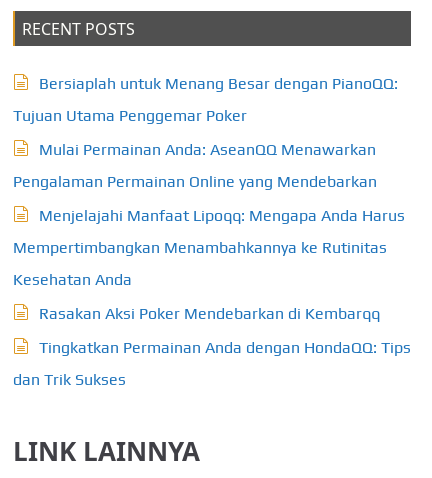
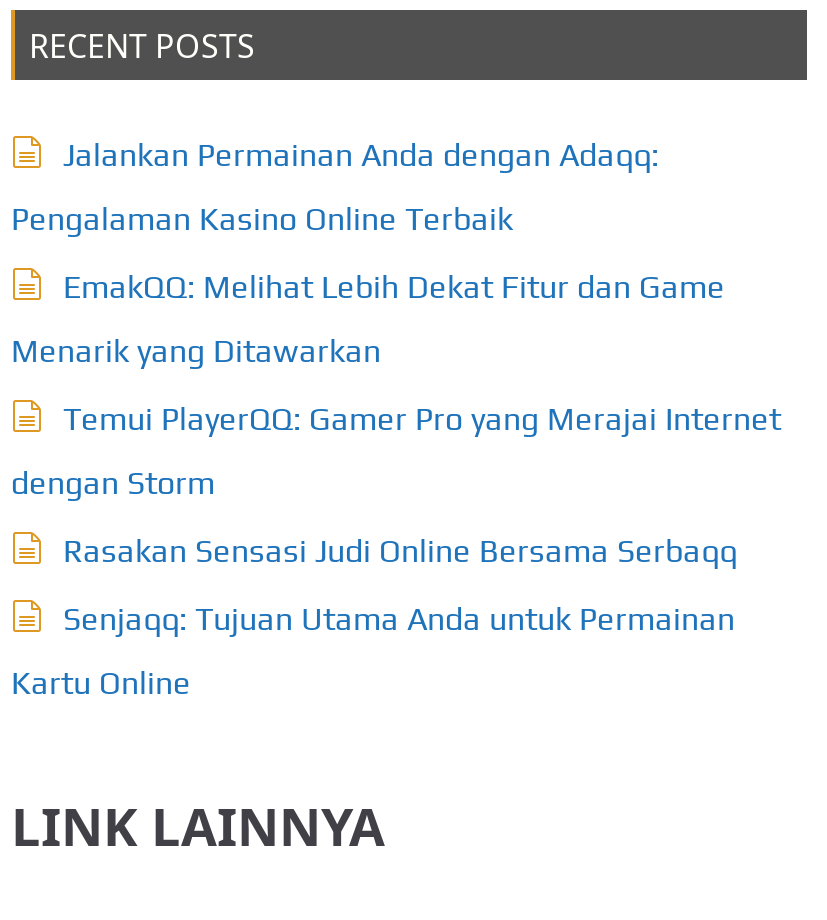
- Bersiaplah untuk Menang Besar dengan PianoQQ:
- Tujuan Utama Penggemar Poker
- Mulai Permainan Anda: AseanQQ Menawarkan
- Pengalaman Permainan Online yang Mendebarkan
- Menjelajahi Manfaat Lipoqq: Mengapa Anda Harus
- Mempertimbangkan Menambahkannya ke Rutinitas
- Kesehatan Anda
- Rasakan Aksi Poker Mendebarkan di Kembarqq
- Tingkatkan Permainan Anda dengan HondaQQ: Tips
- dan Trik Sukses
+ Jalankan Permainan Anda dengan Adaqq:
+ Pengalaman Kasino Online Terbaik
+ EmakQQ: Melihat Lebih Dekat Fitur dan Game
+ Menarik yang Ditawarkan
+ Temui PlayerQQ: Gamer Pro yang Merajai Internet
+ dengan Storm
+ Rasakan Sensasi Judi Online Bersama Serbaqq
+ Senjaqq: Tujuan Utama Anda untuk Permainan
+ Kartu Online
